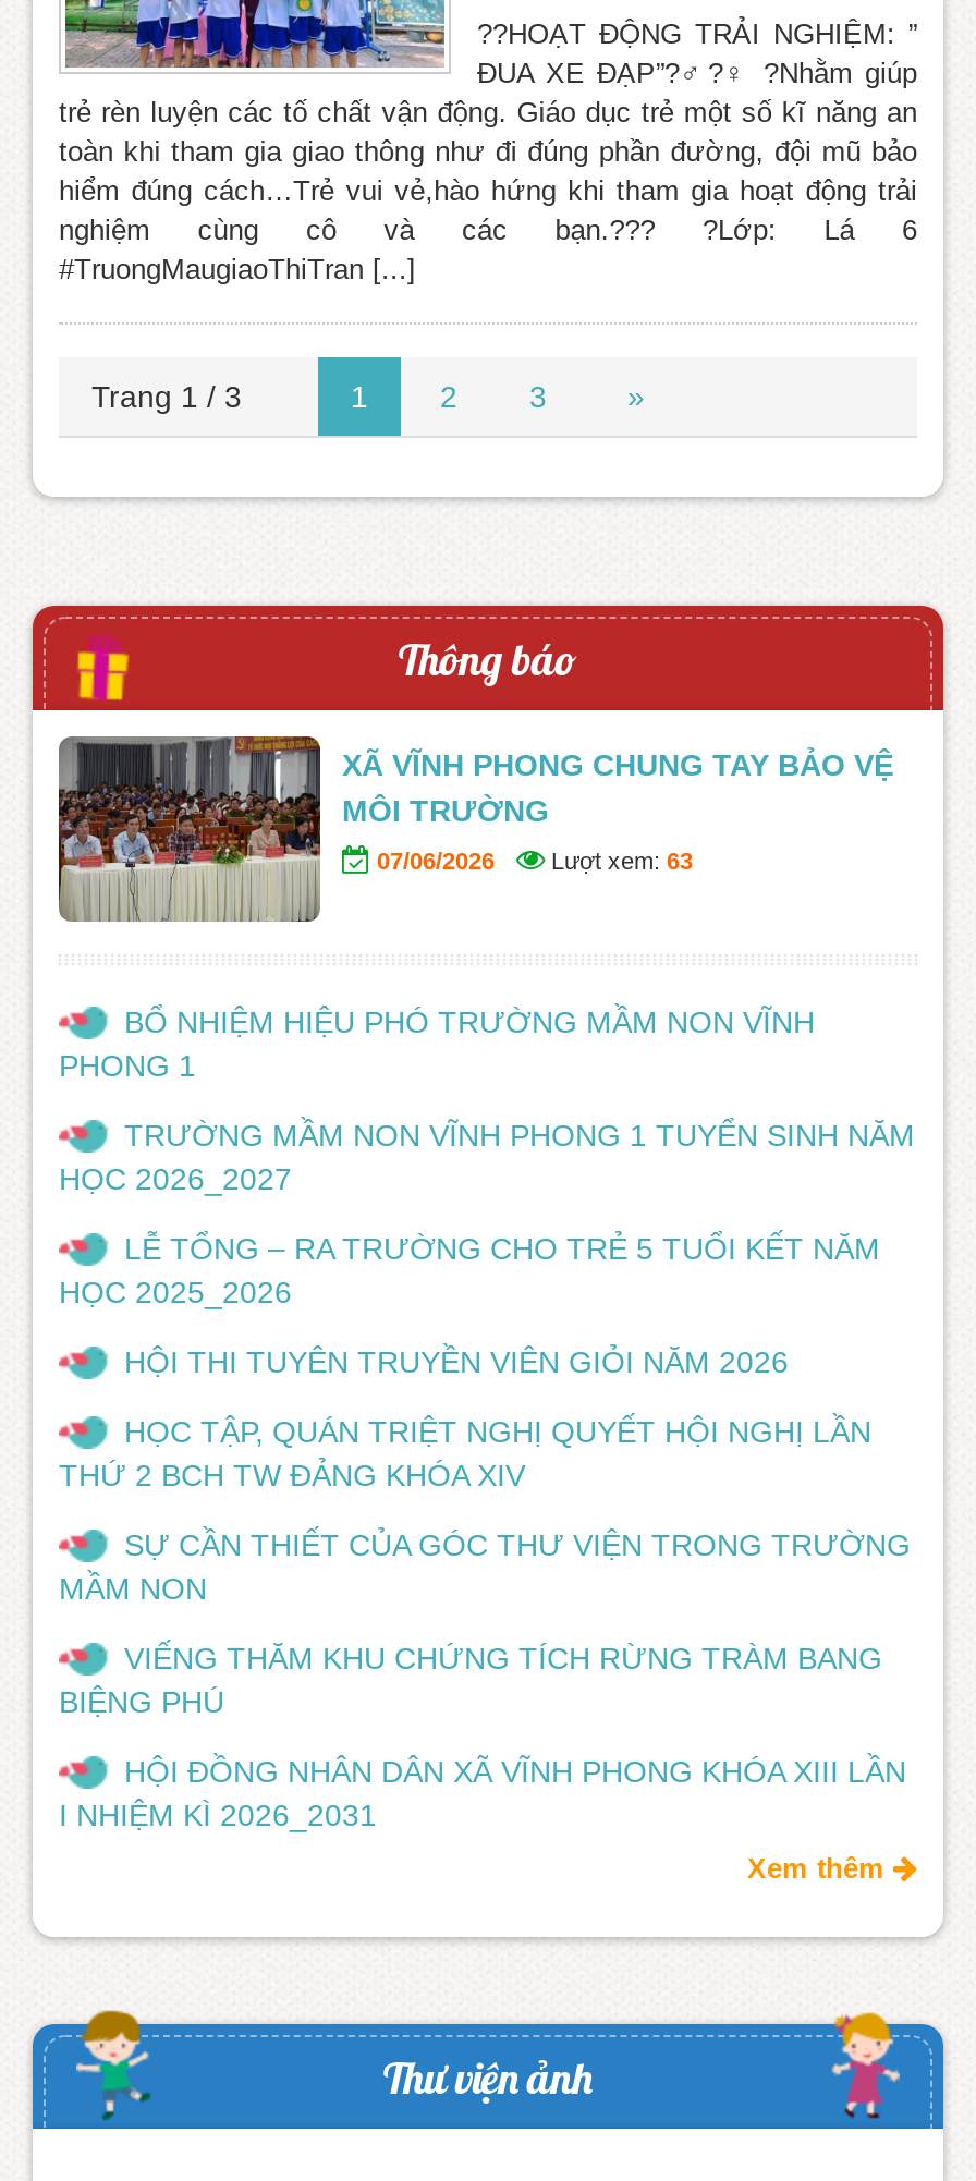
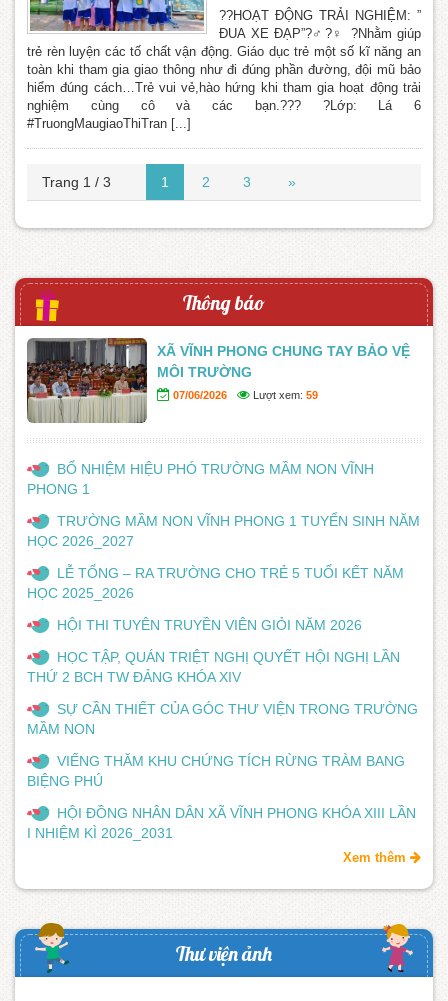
- 07/06/2026 Lượt xem: 63
+ 07/06/2026 Lượt xem: 59
